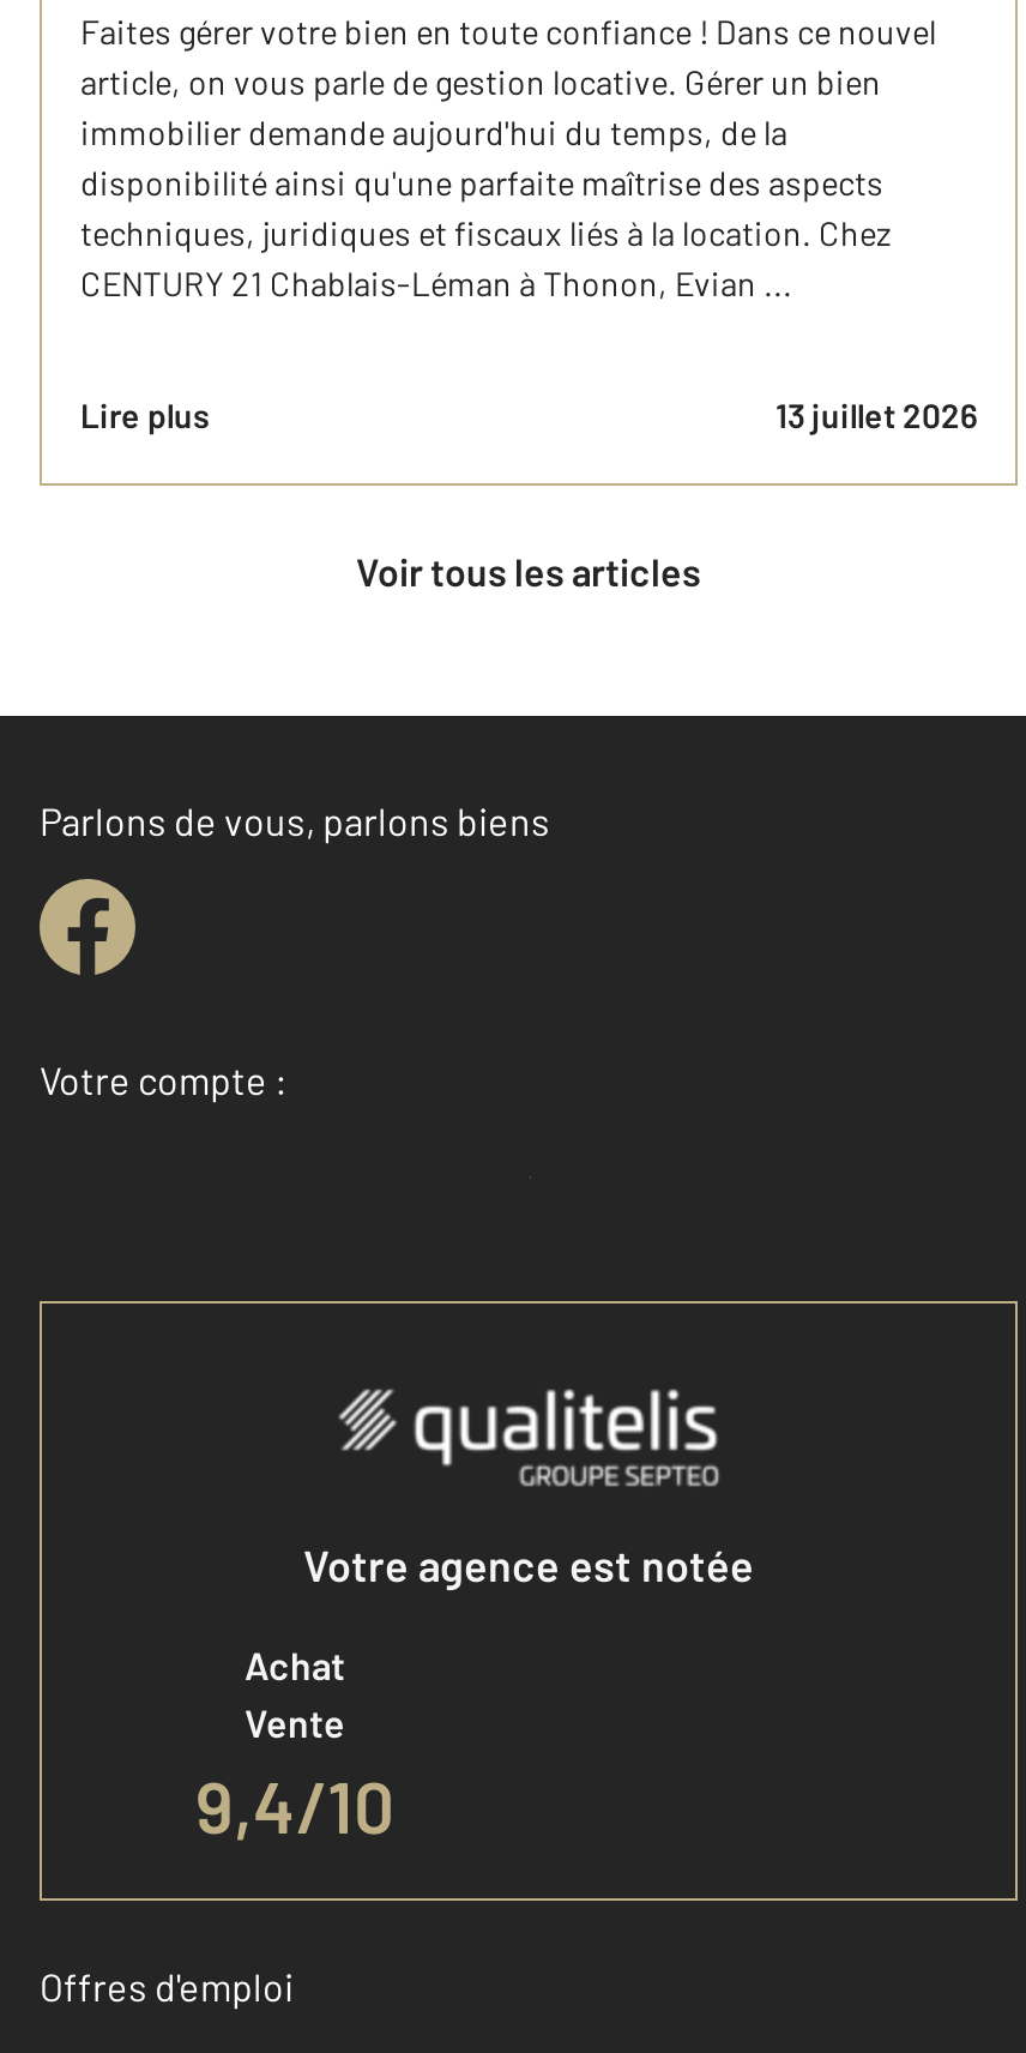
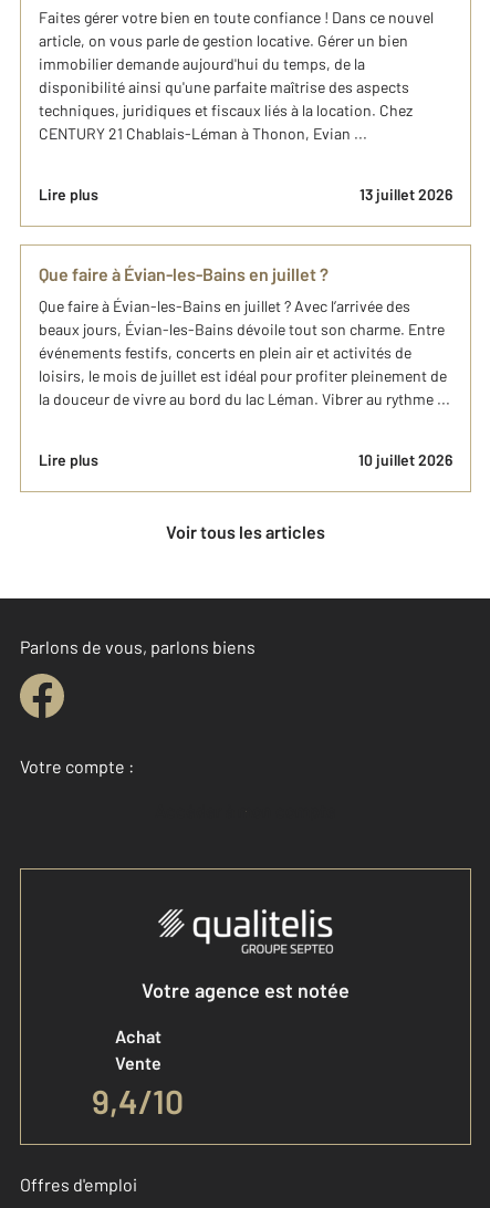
+ Que faire à Évian-les-Bains en juillet ?
+ Que faire à Évian-les-Bains en juillet ? Avec l’arrivée des
+ beaux jours, Évian-les-Bains dévoile tout son charme. Entre
+ événements festifs, concerts en plein air et activités de
+ loisirs, le mois de juillet est idéal pour profiter pleinement de
+ la douceur de vivre au bord du lac Léman. Vibrer au rythme ...
+ Lire plus
+ 10 juillet 2026
